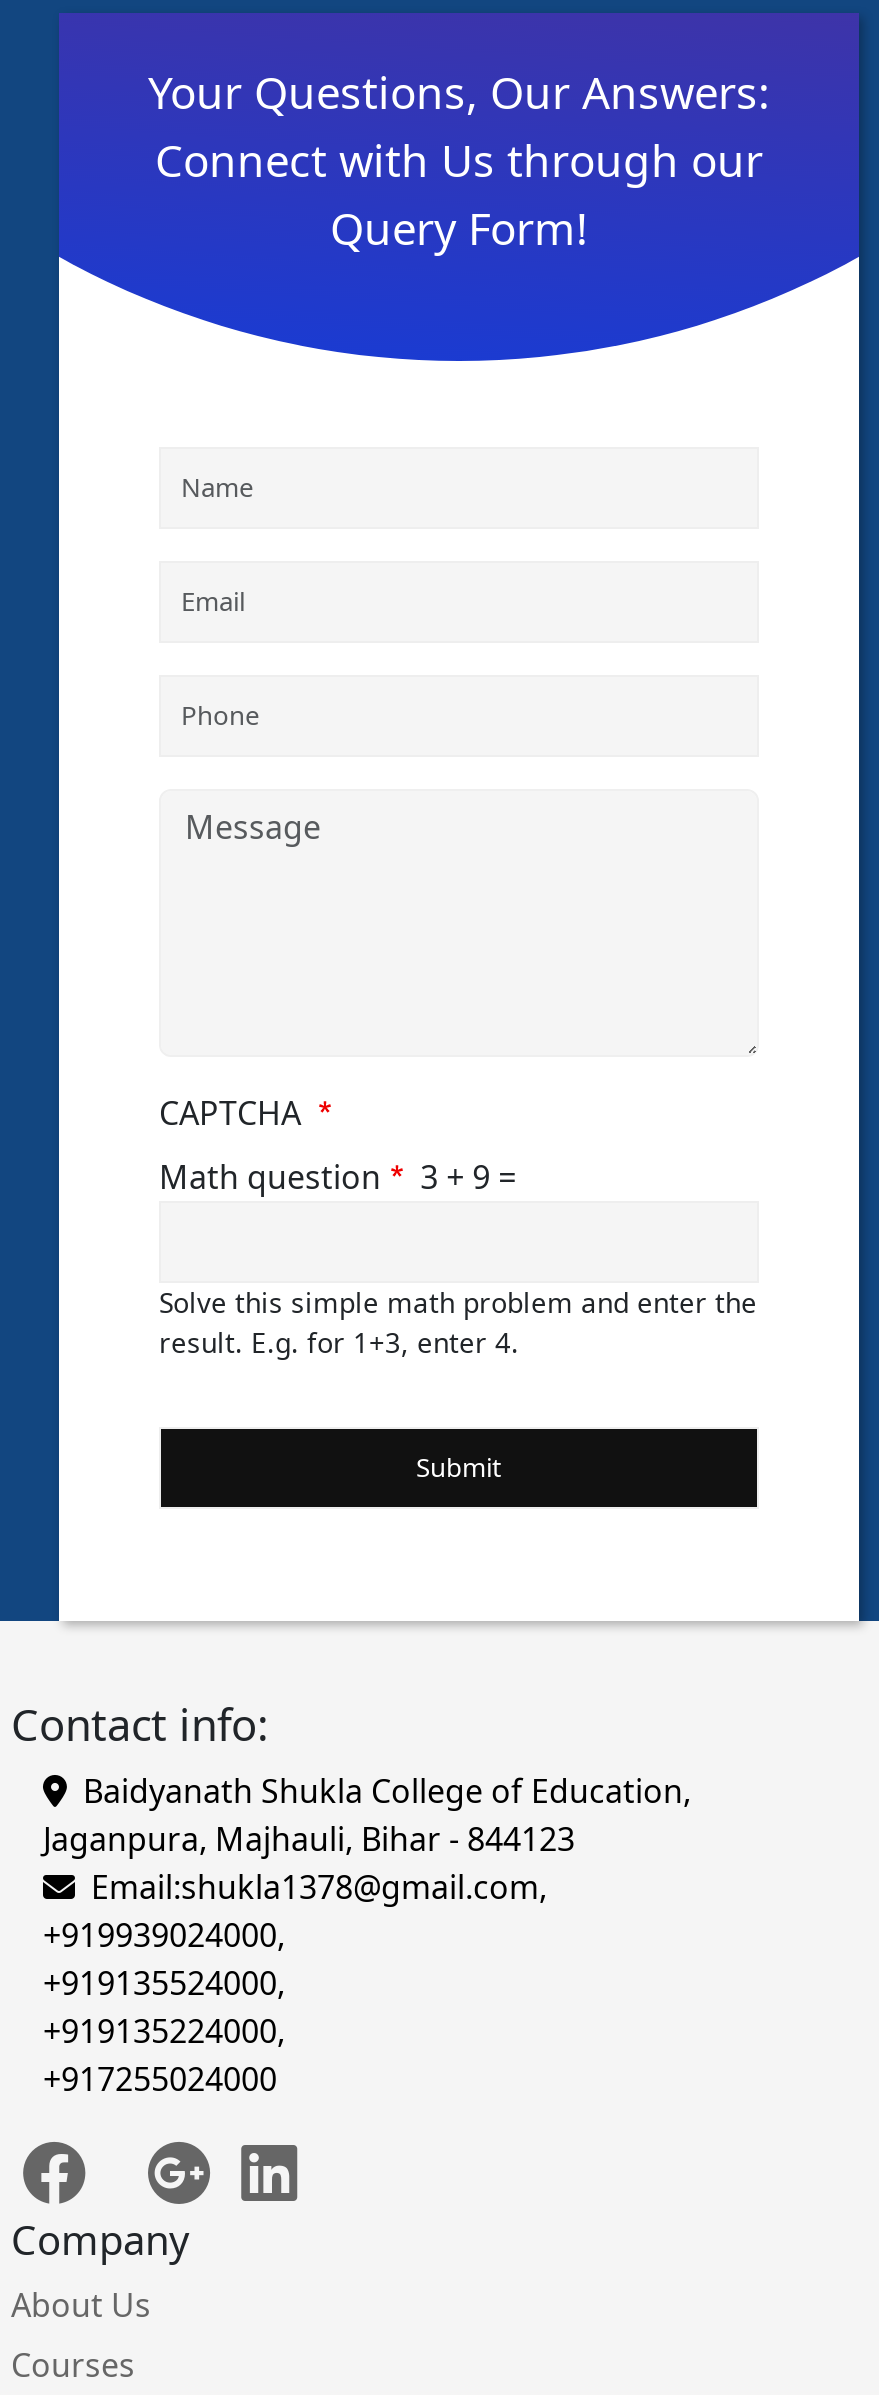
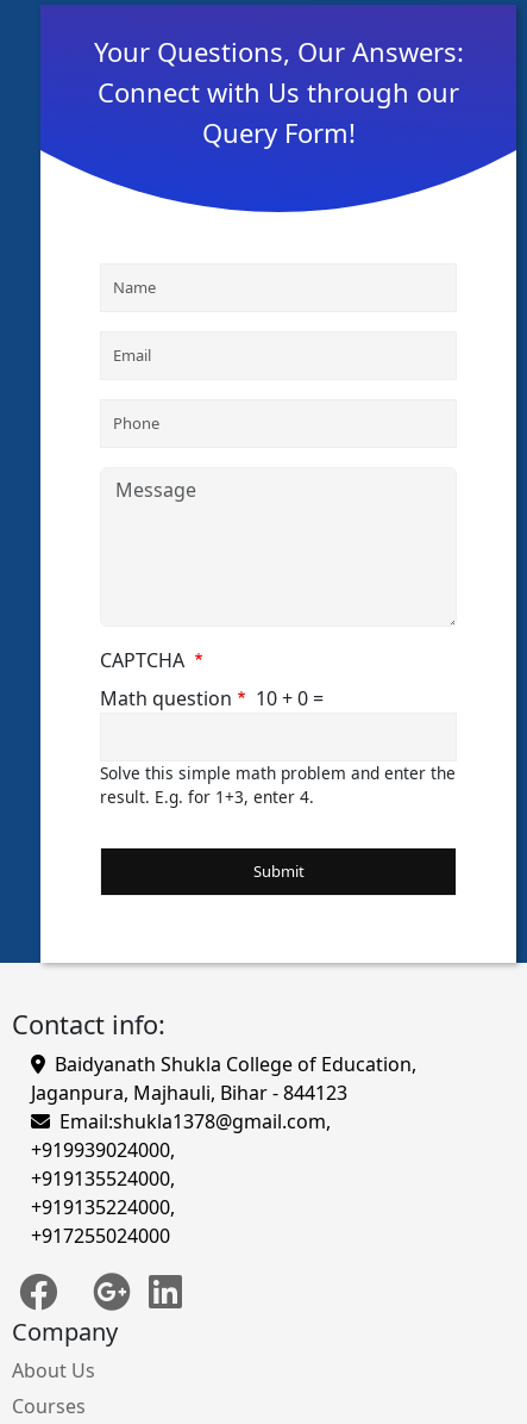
- Math question 3 + 9 =
+ Math question 10 + 0 =
